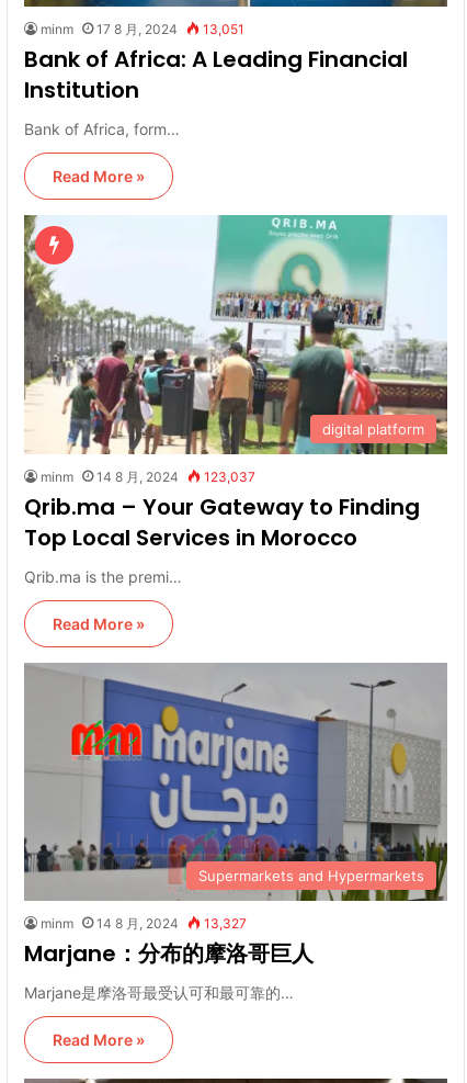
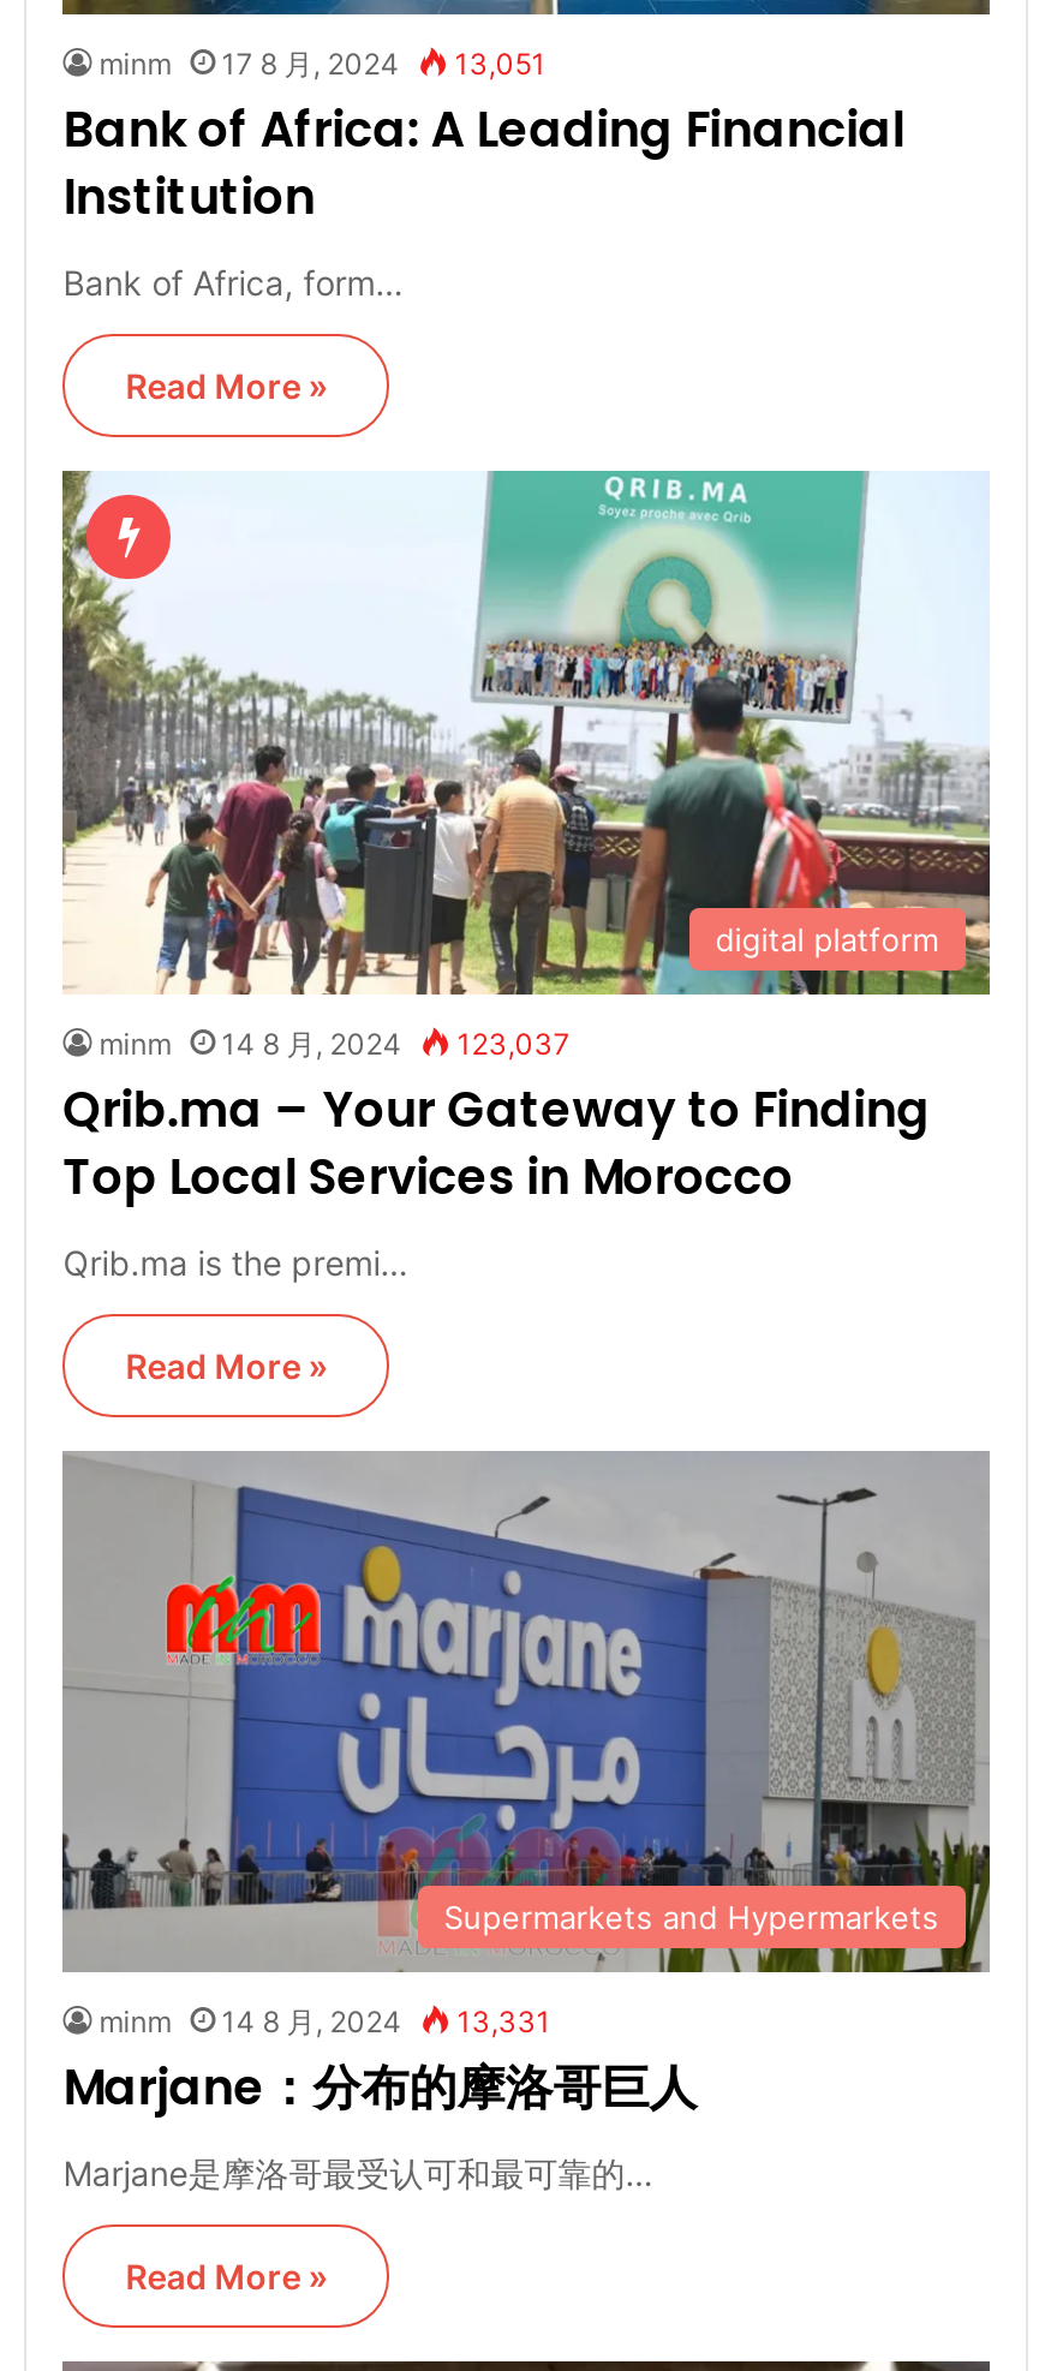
- minm 14 8 月, 2024 13,327
+ minm 14 8 月, 2024 13,331
